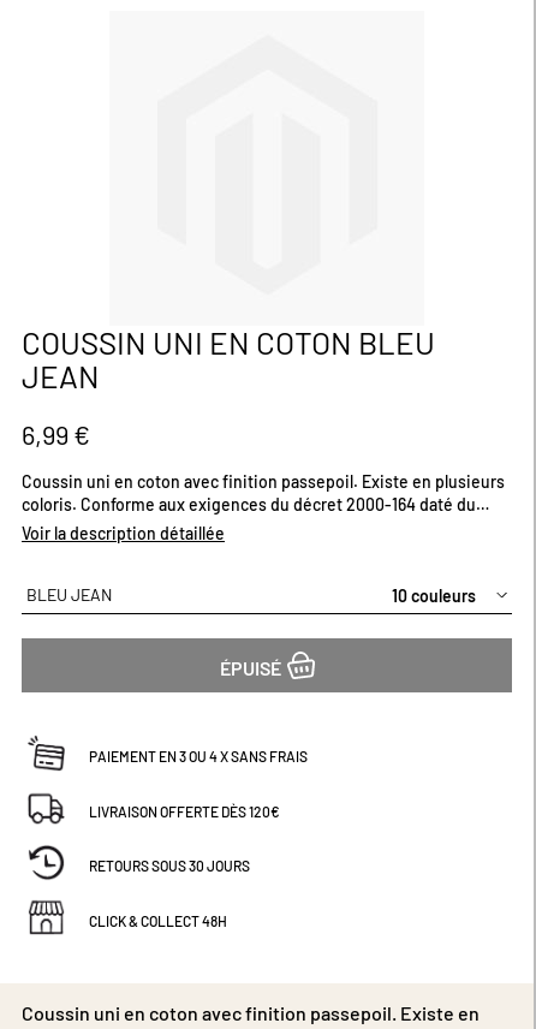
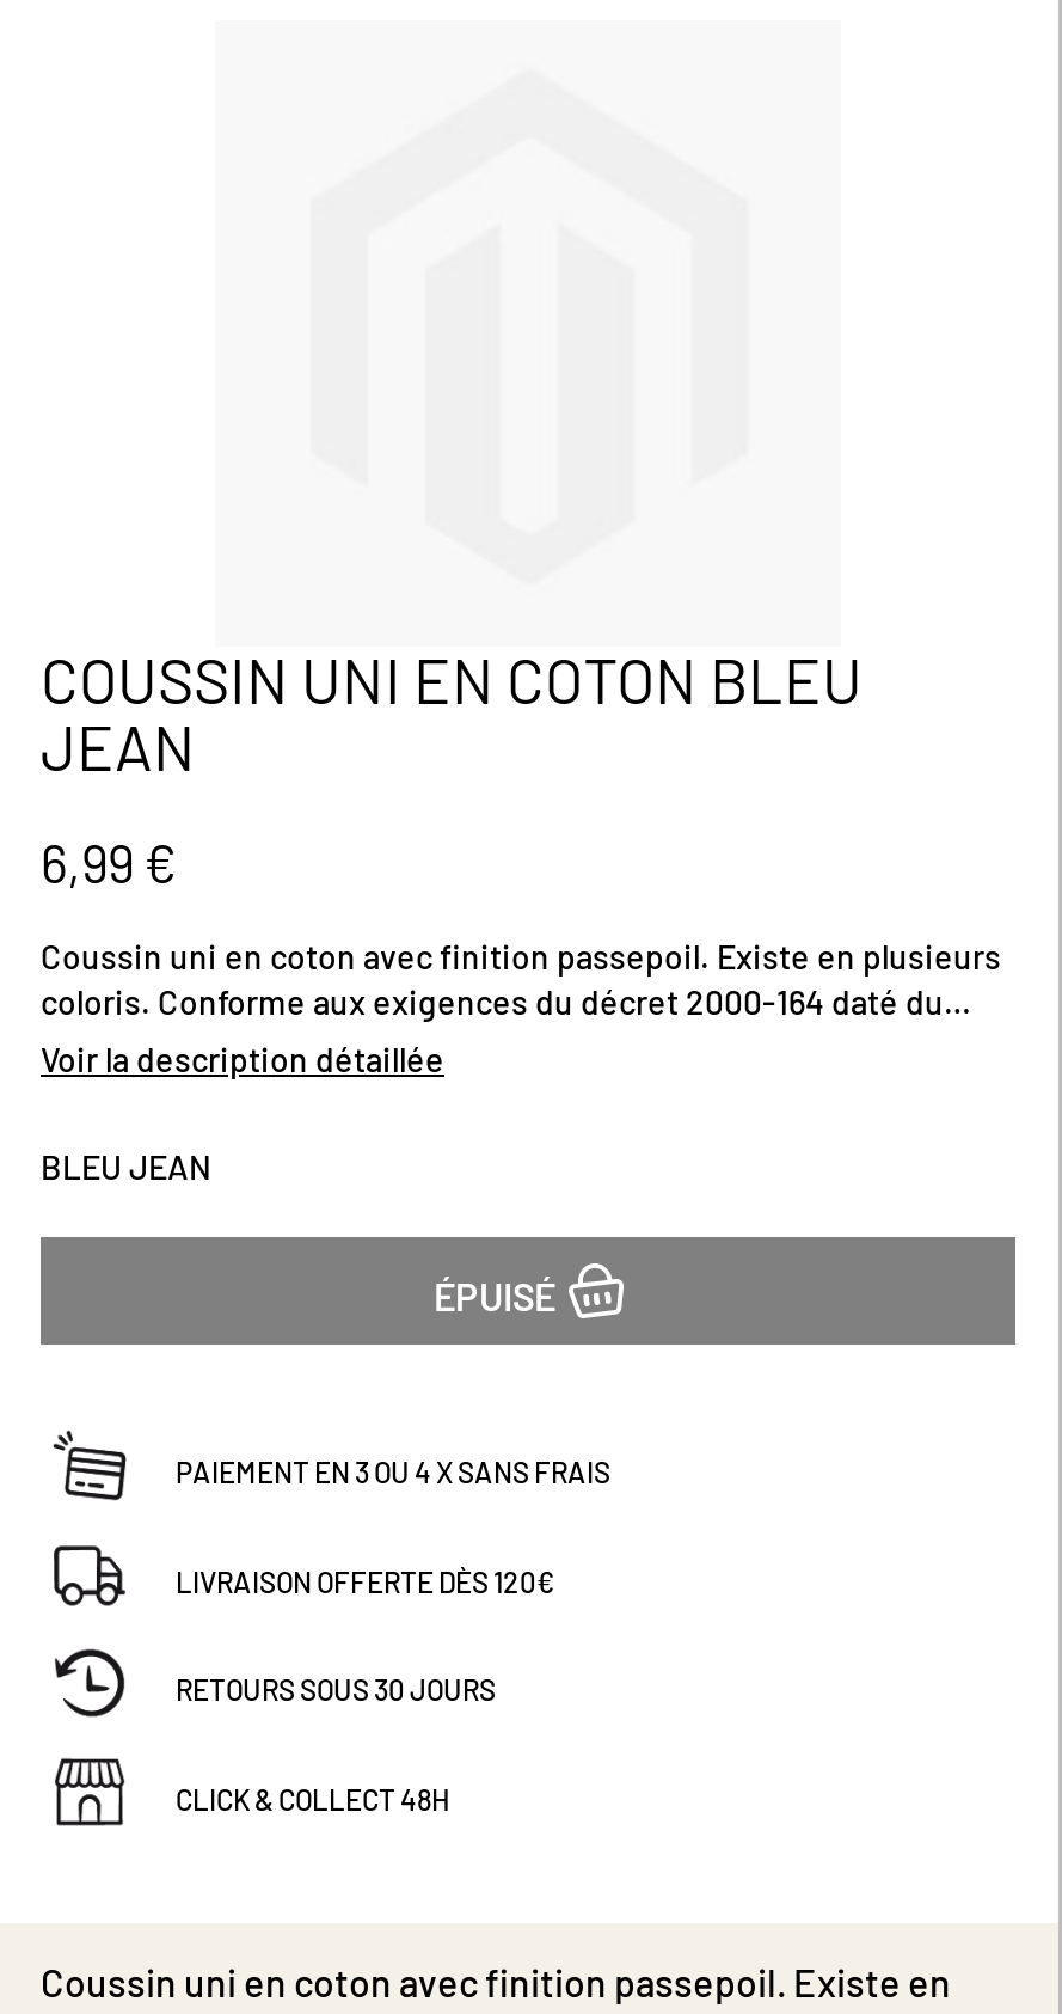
- 10 couleurs
